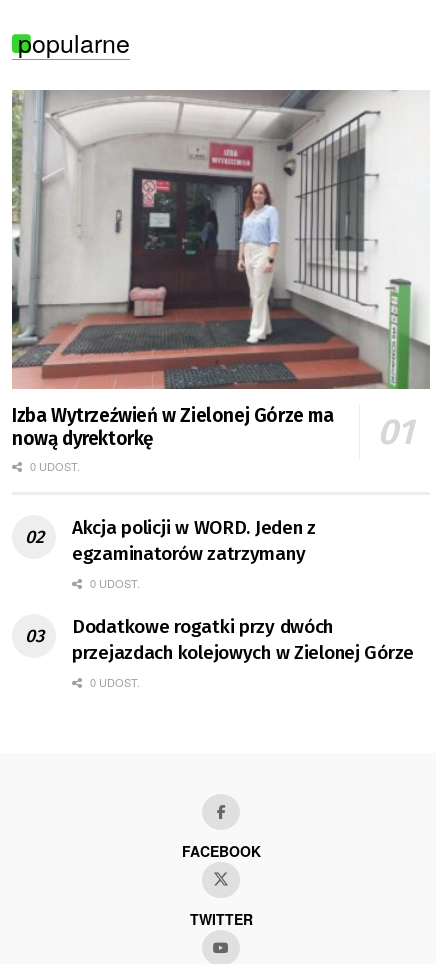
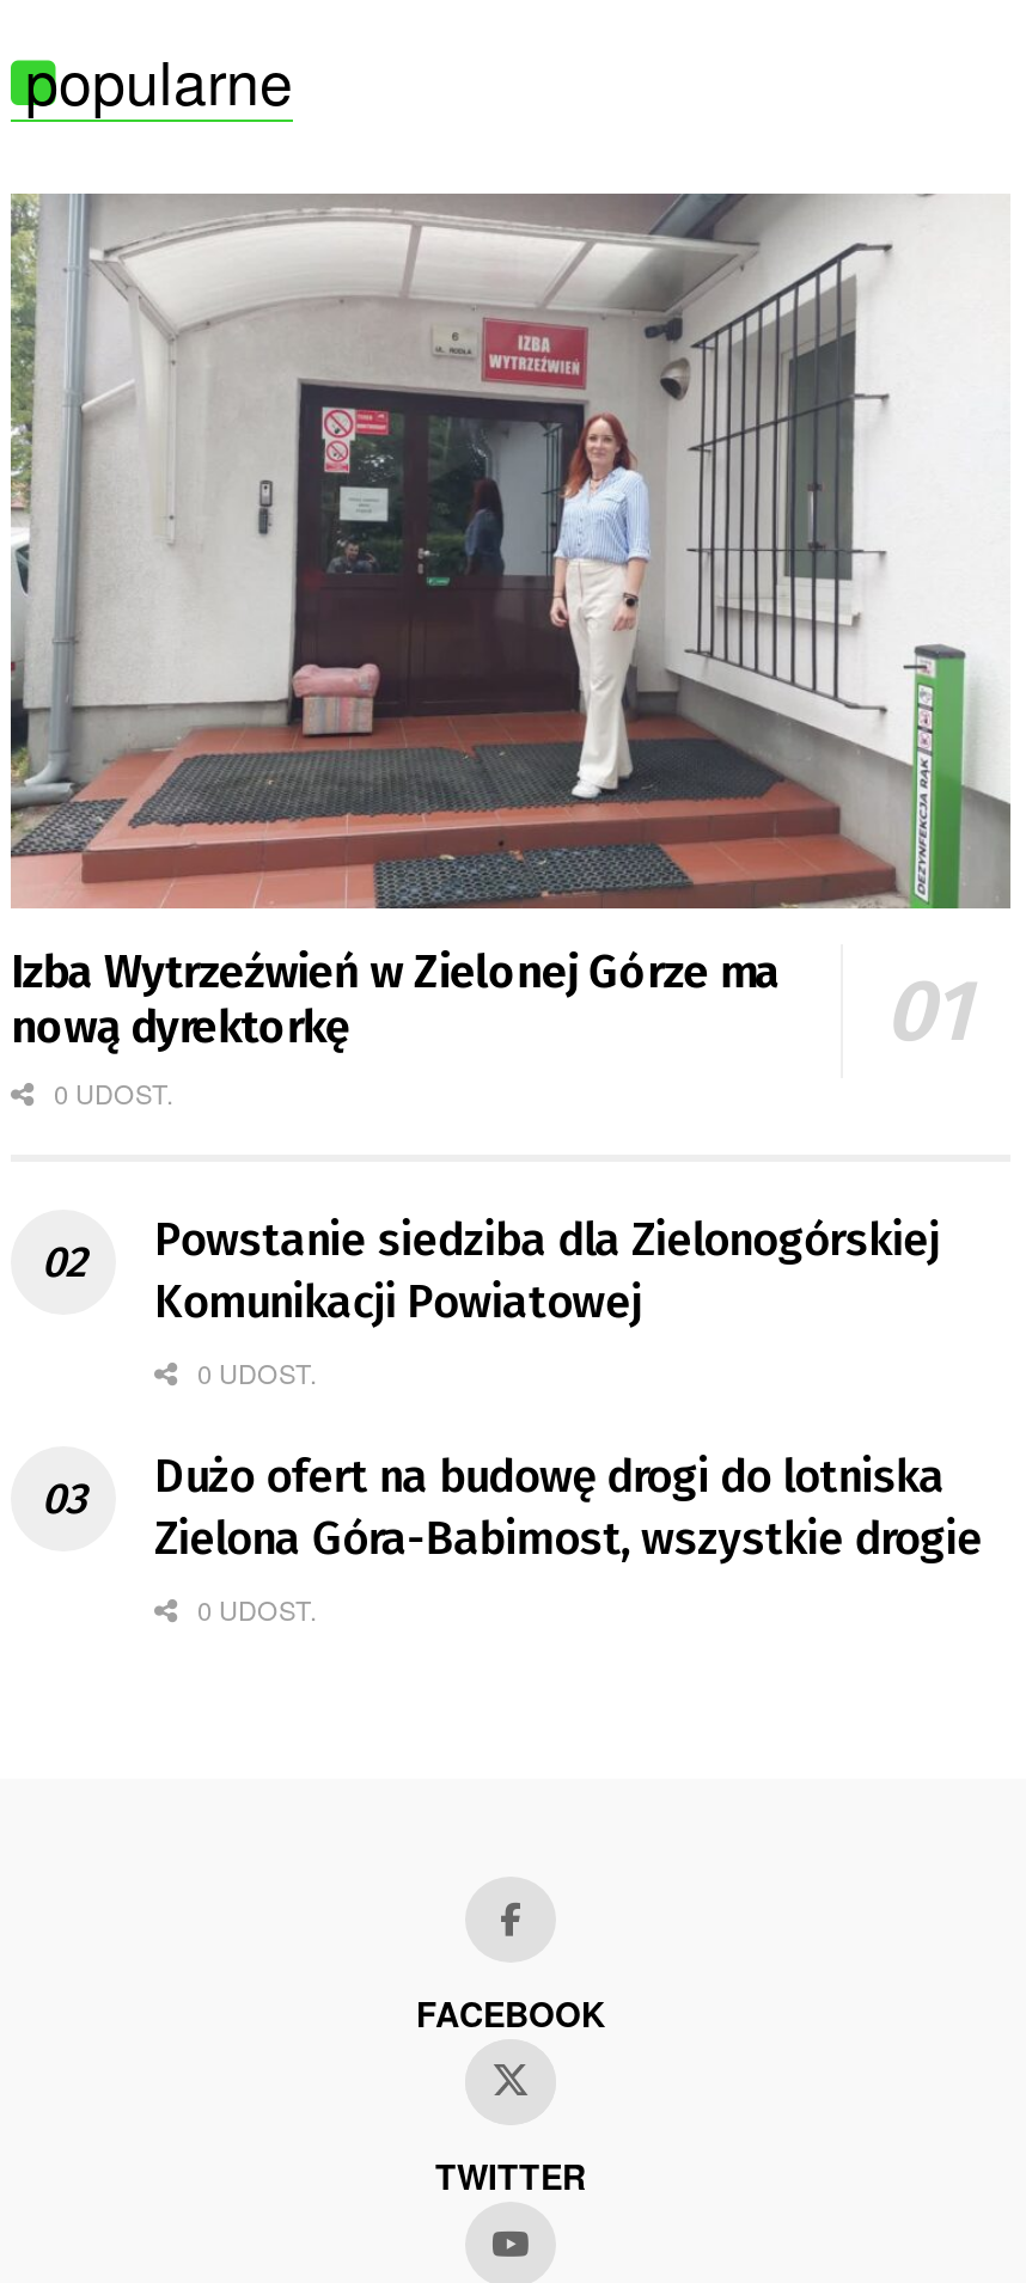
- Akcja policji w WORD. Jeden z
- egzaminatorów zatrzymany
+ Powstanie siedziba dla Zielonogórskiej
+ Komunikacji Powiatowej

- Dodatkowe rogatki przy dwóch
- przejazdach kolejowych w Zielonej Górze
+ Dużo ofert na budowę drogi do lotniska
+ Zielona Góra-Babimost, wszystkie drogie
